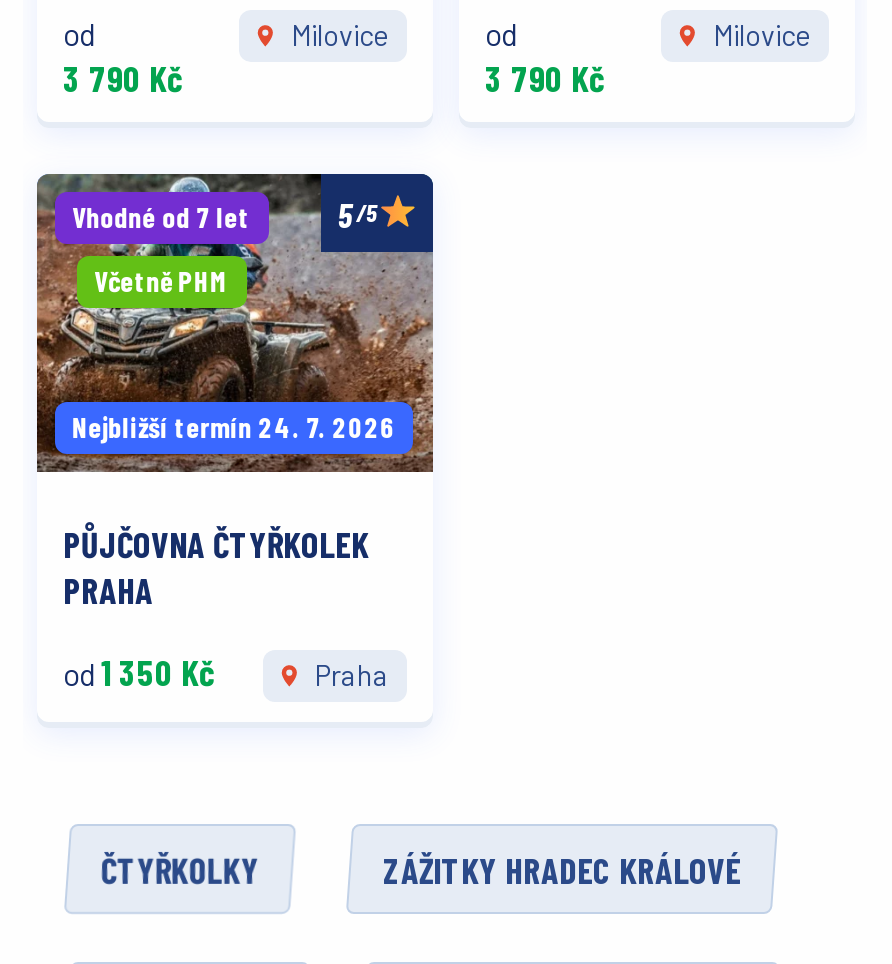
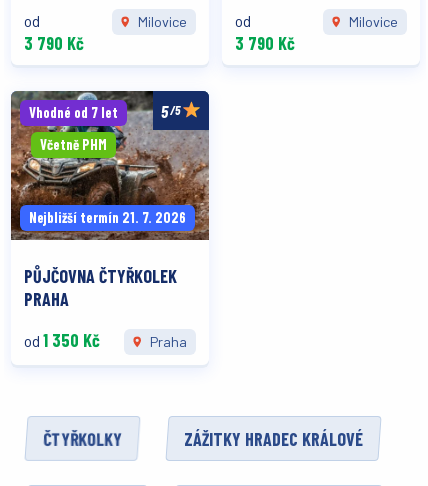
- Nejbližší termín 24. 7. 2026
+ Nejbližší termín 21. 7. 2026
